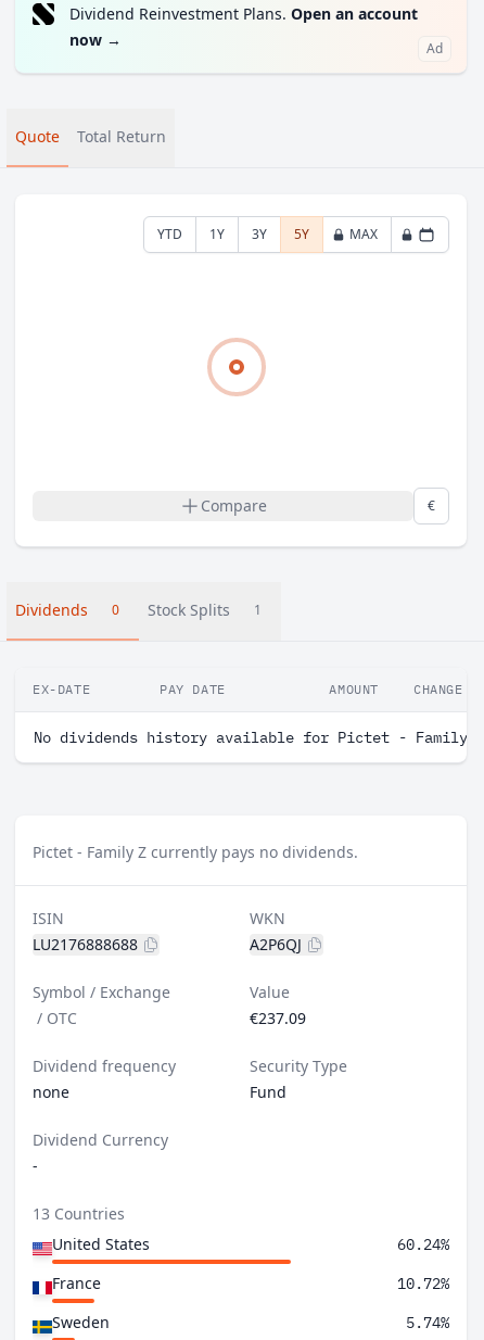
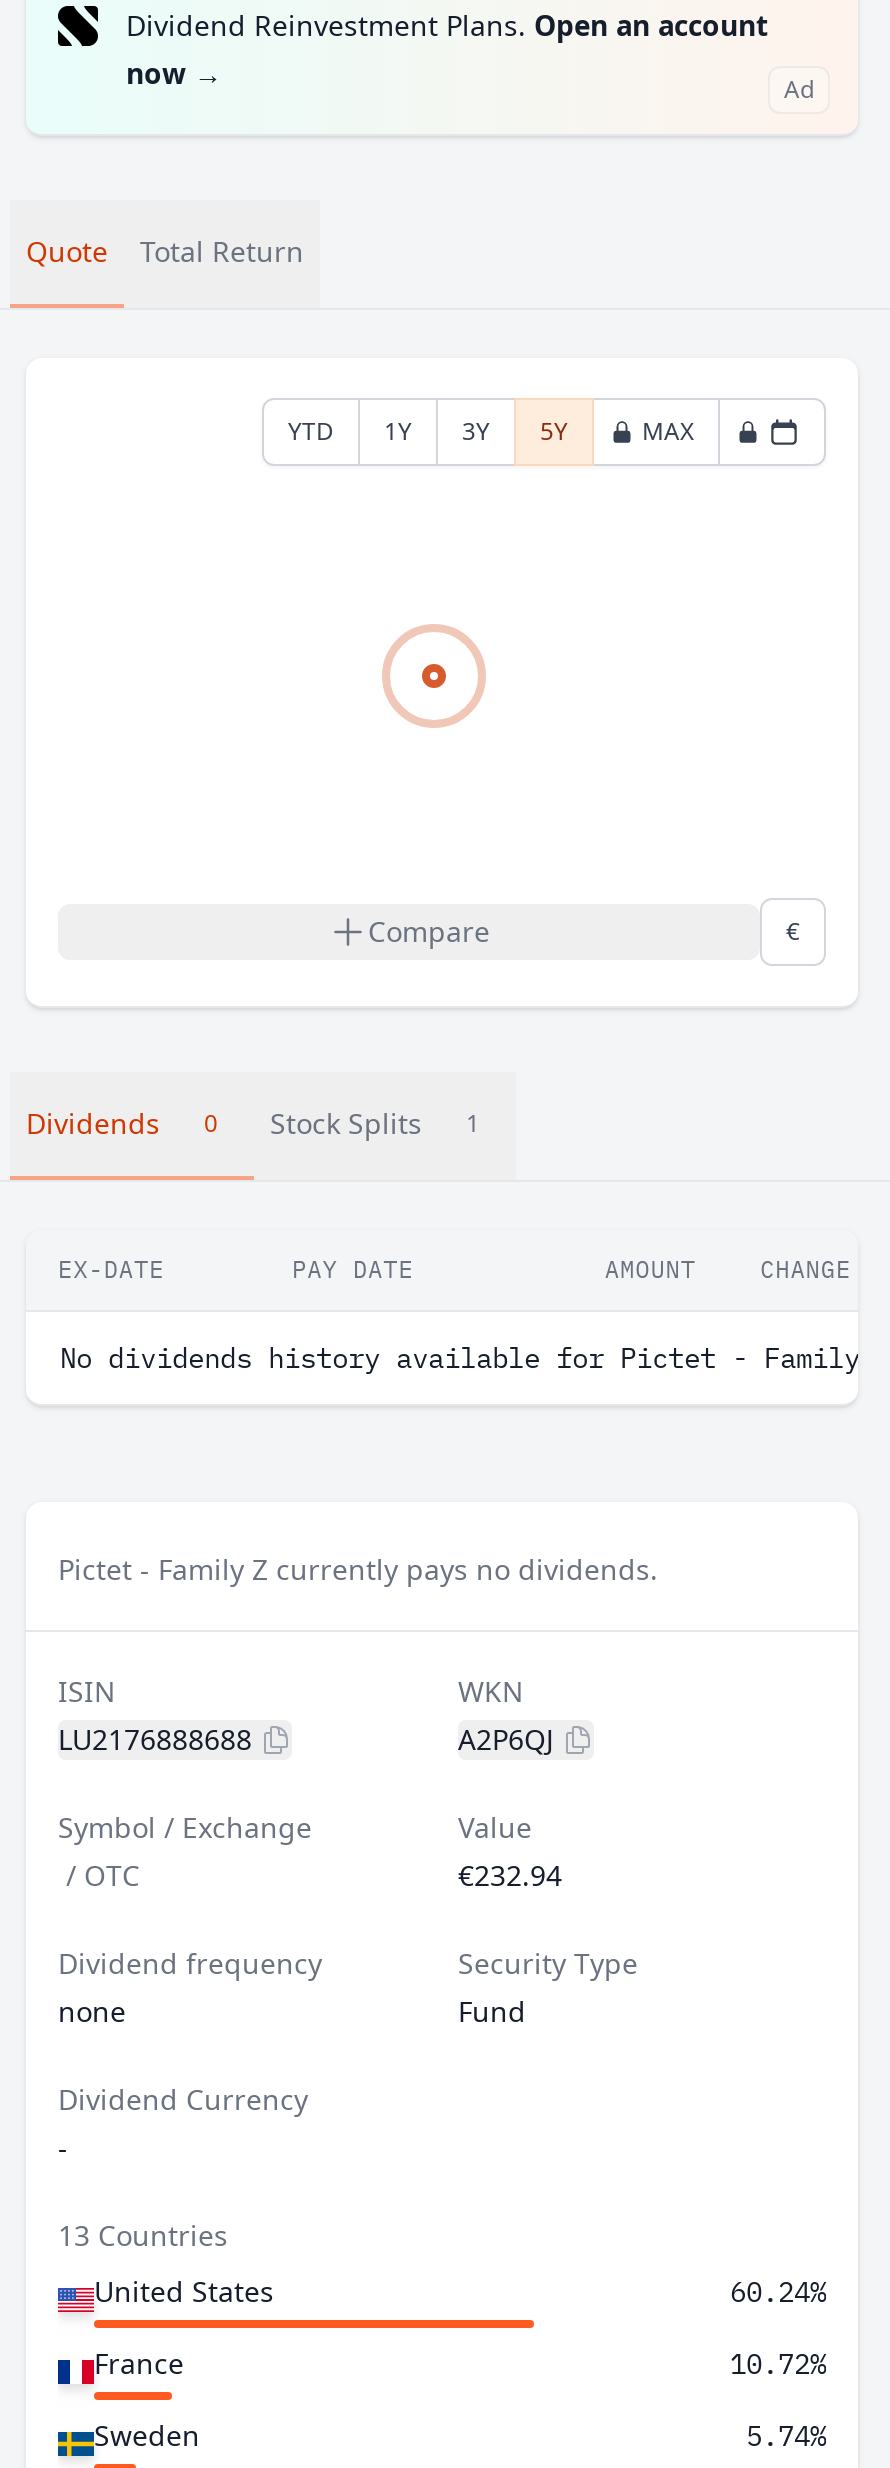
- €237.09
+ €232.94
